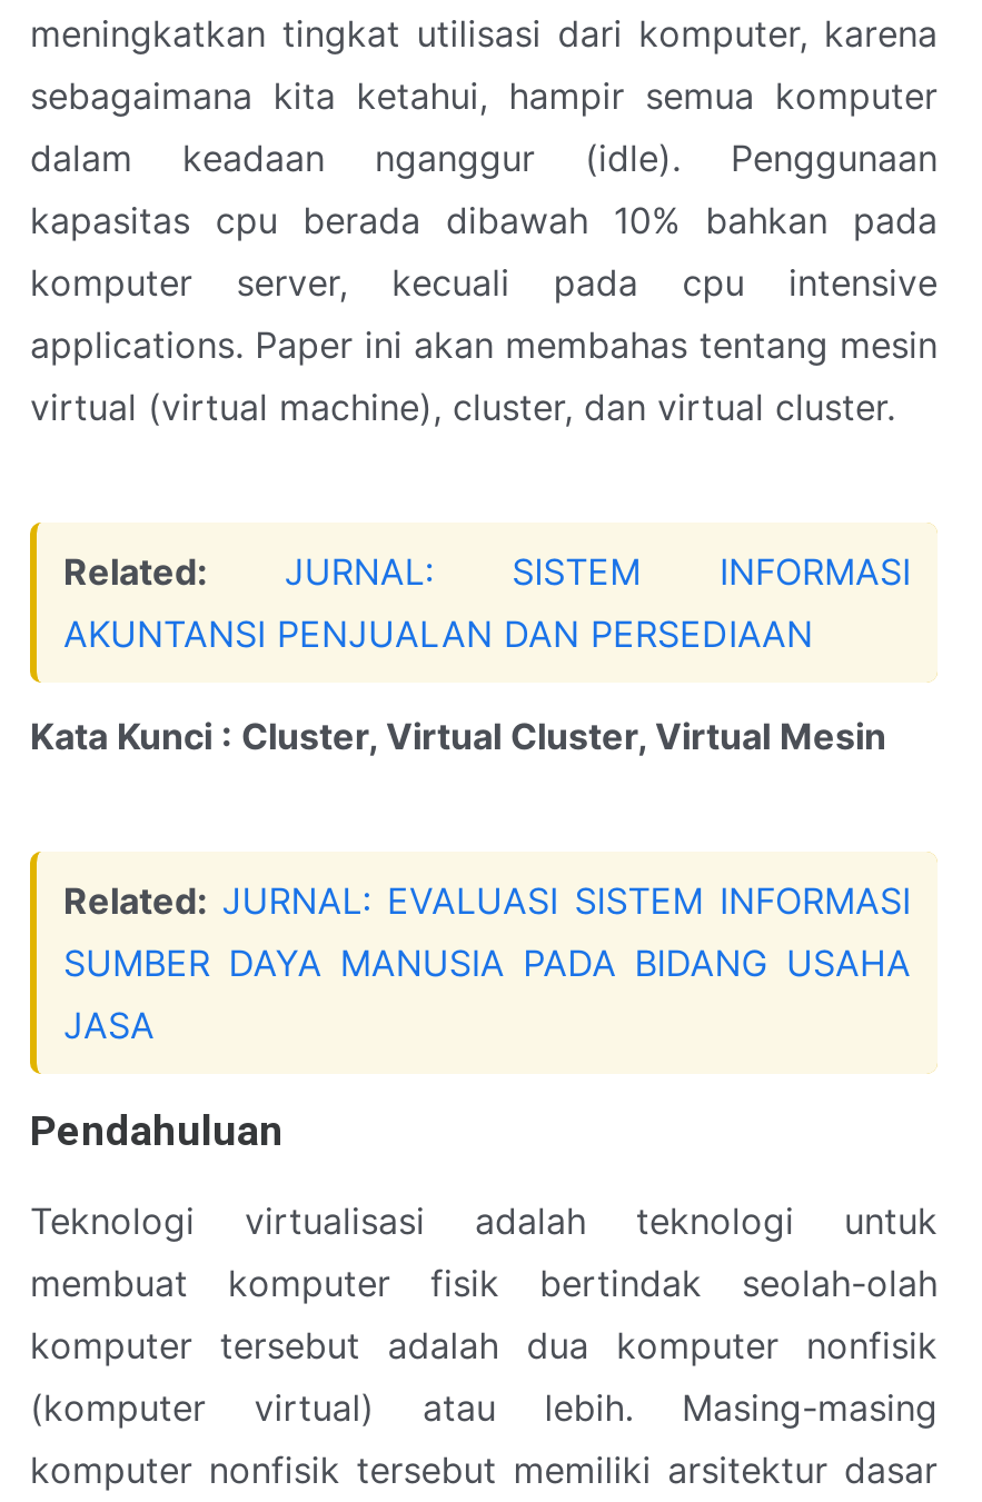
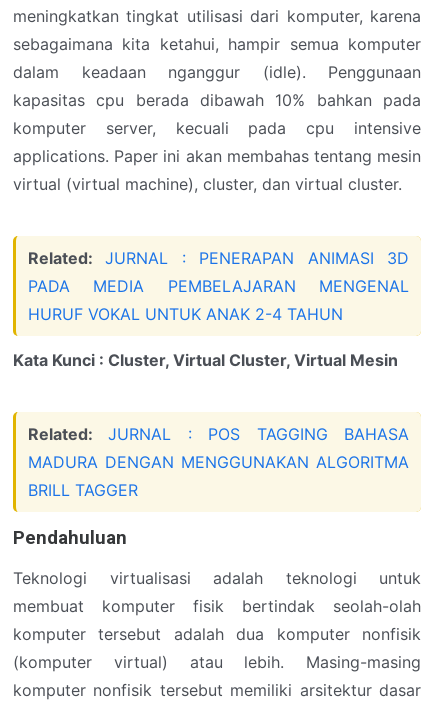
- Related: JURNAL: SISTEM INFORMASI
- AKUNTANSI PENJUALAN DAN PERSEDIAAN
+ Related: JURNAL : PENERAPAN ANIMASI 3D
+ PADA MEDIA PEMBELAJARAN MENGENAL
+ HURUF VOKAL UNTUK ANAK 2-4 TAHUN

- Related: JURNAL: EVALUASI SISTEM INFORMASI
- SUMBER DAYA MANUSIA PADA BIDANG USAHA
- JASA
+ Related: JURNAL : POS TAGGING BAHASA
+ MADURA DENGAN MENGGUNAKAN ALGORITMA
+ BRILL TAGGER
